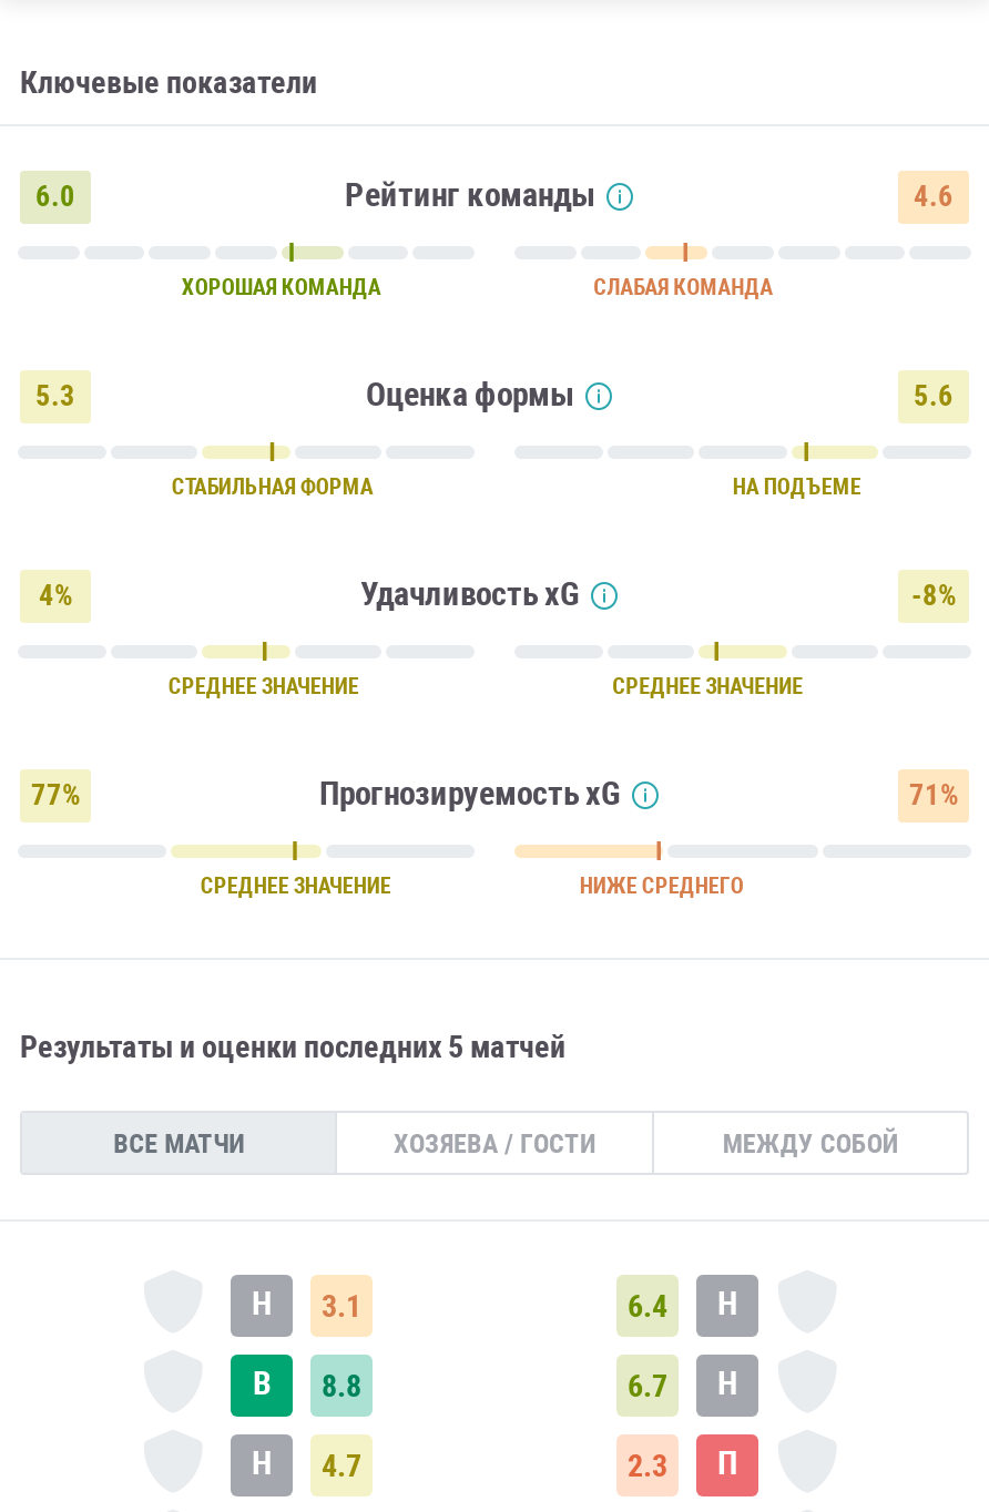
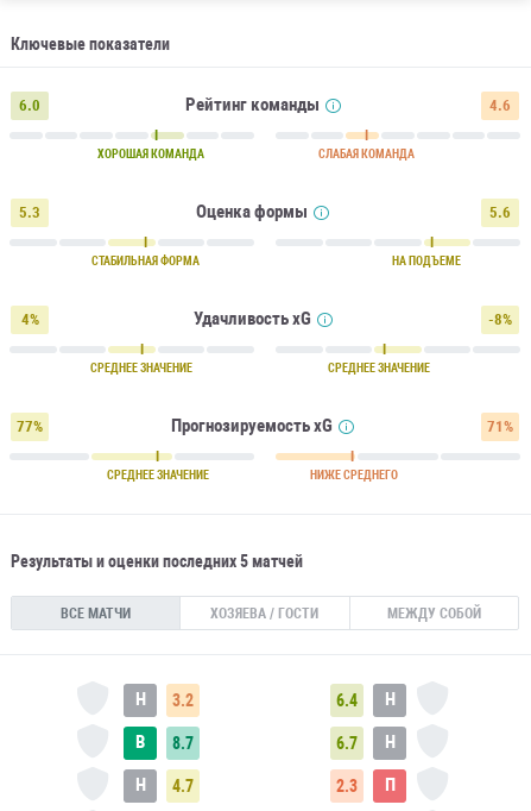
- Н 3.1
+ Н 3.2

- В 8.8
+ В 8.7
